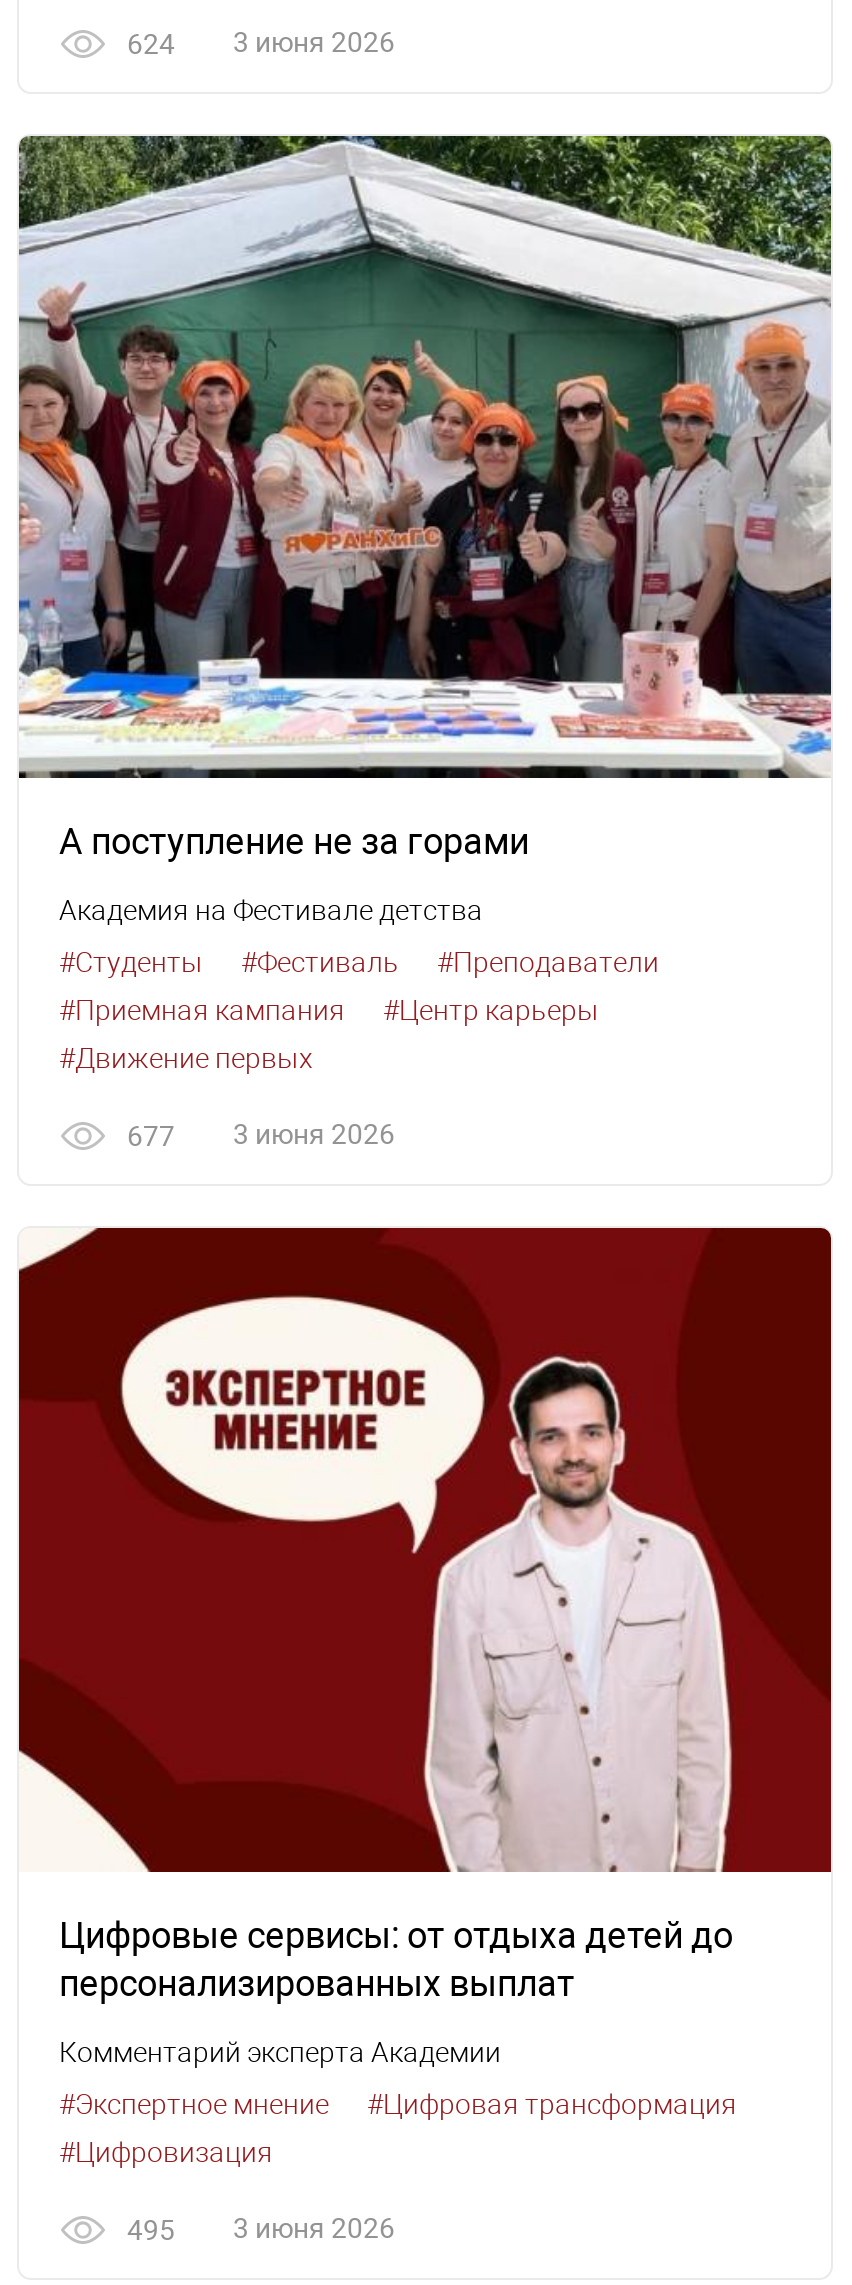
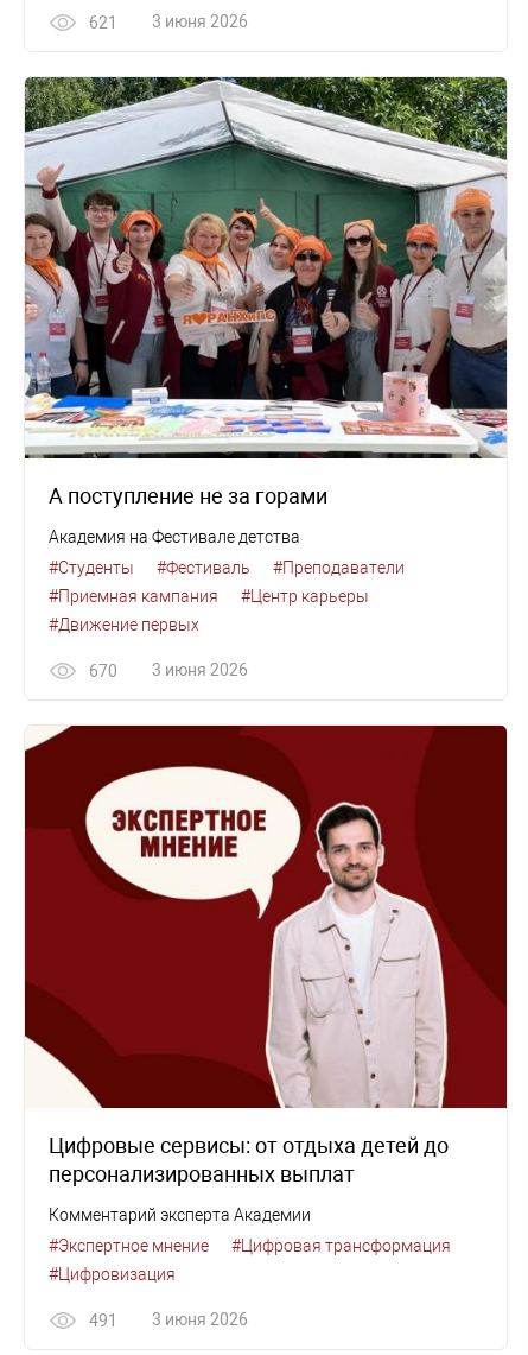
- 624 3 июня 2026
+ 621 3 июня 2026

- 677 3 июня 2026
+ 670 3 июня 2026

- 495
+ 491
